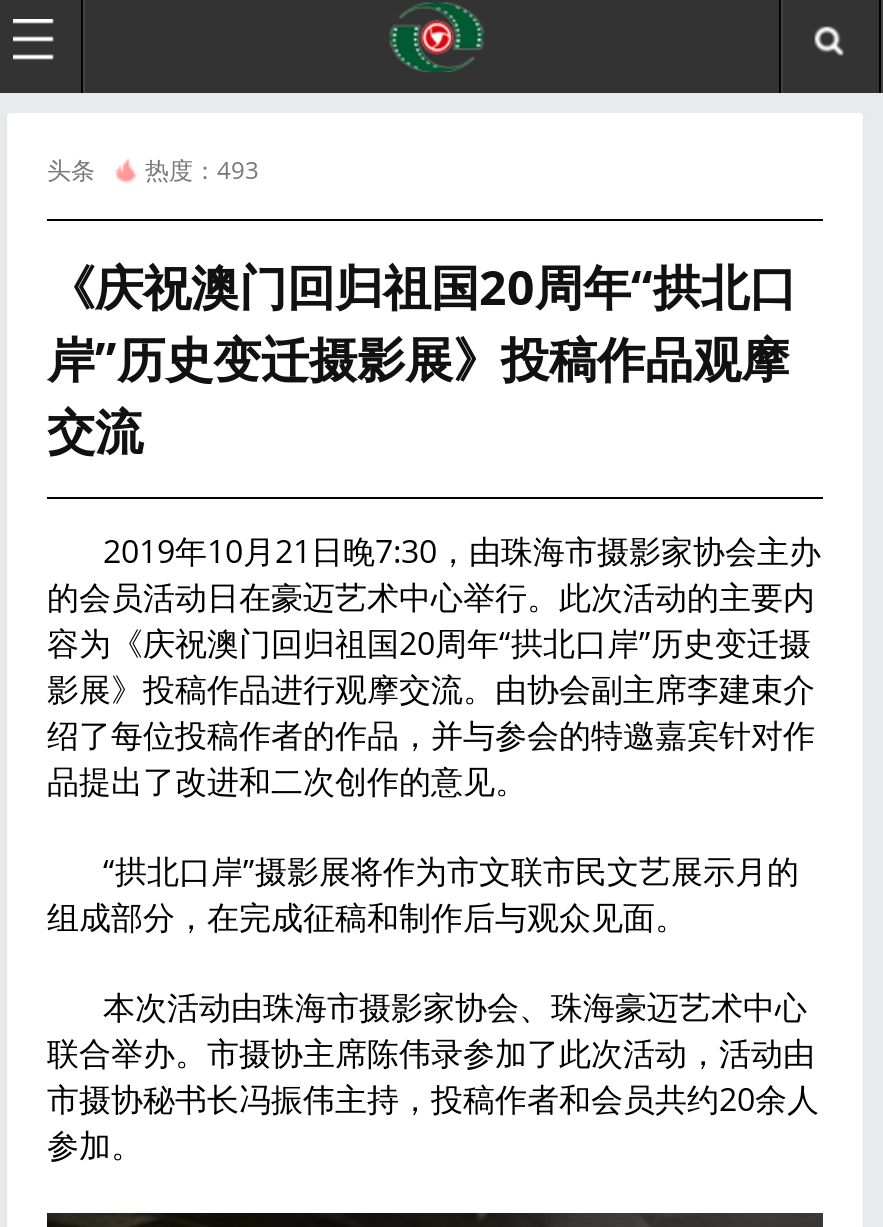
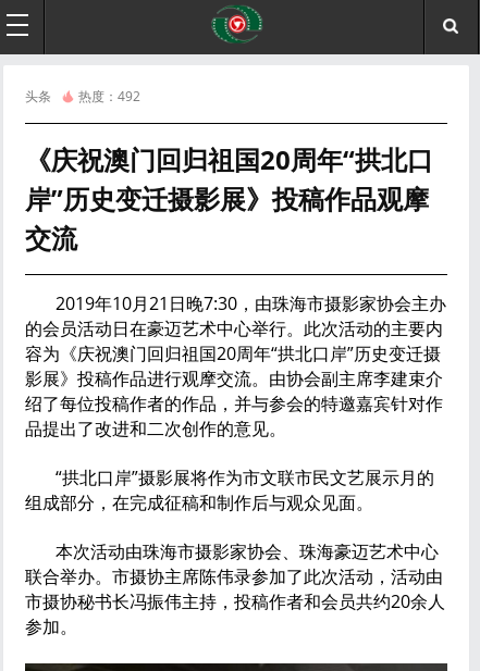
- 头条 热度：493
+ 头条 热度：492
